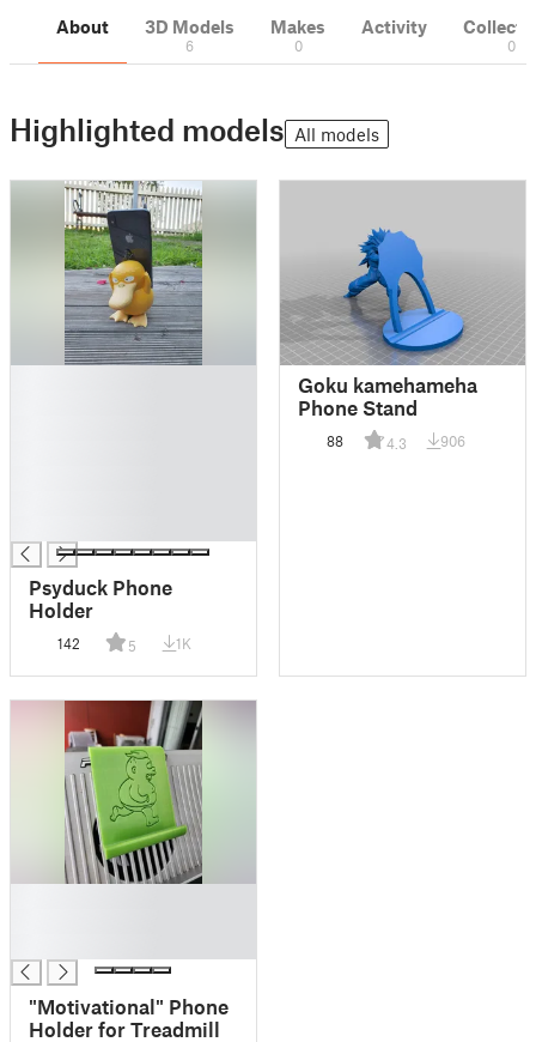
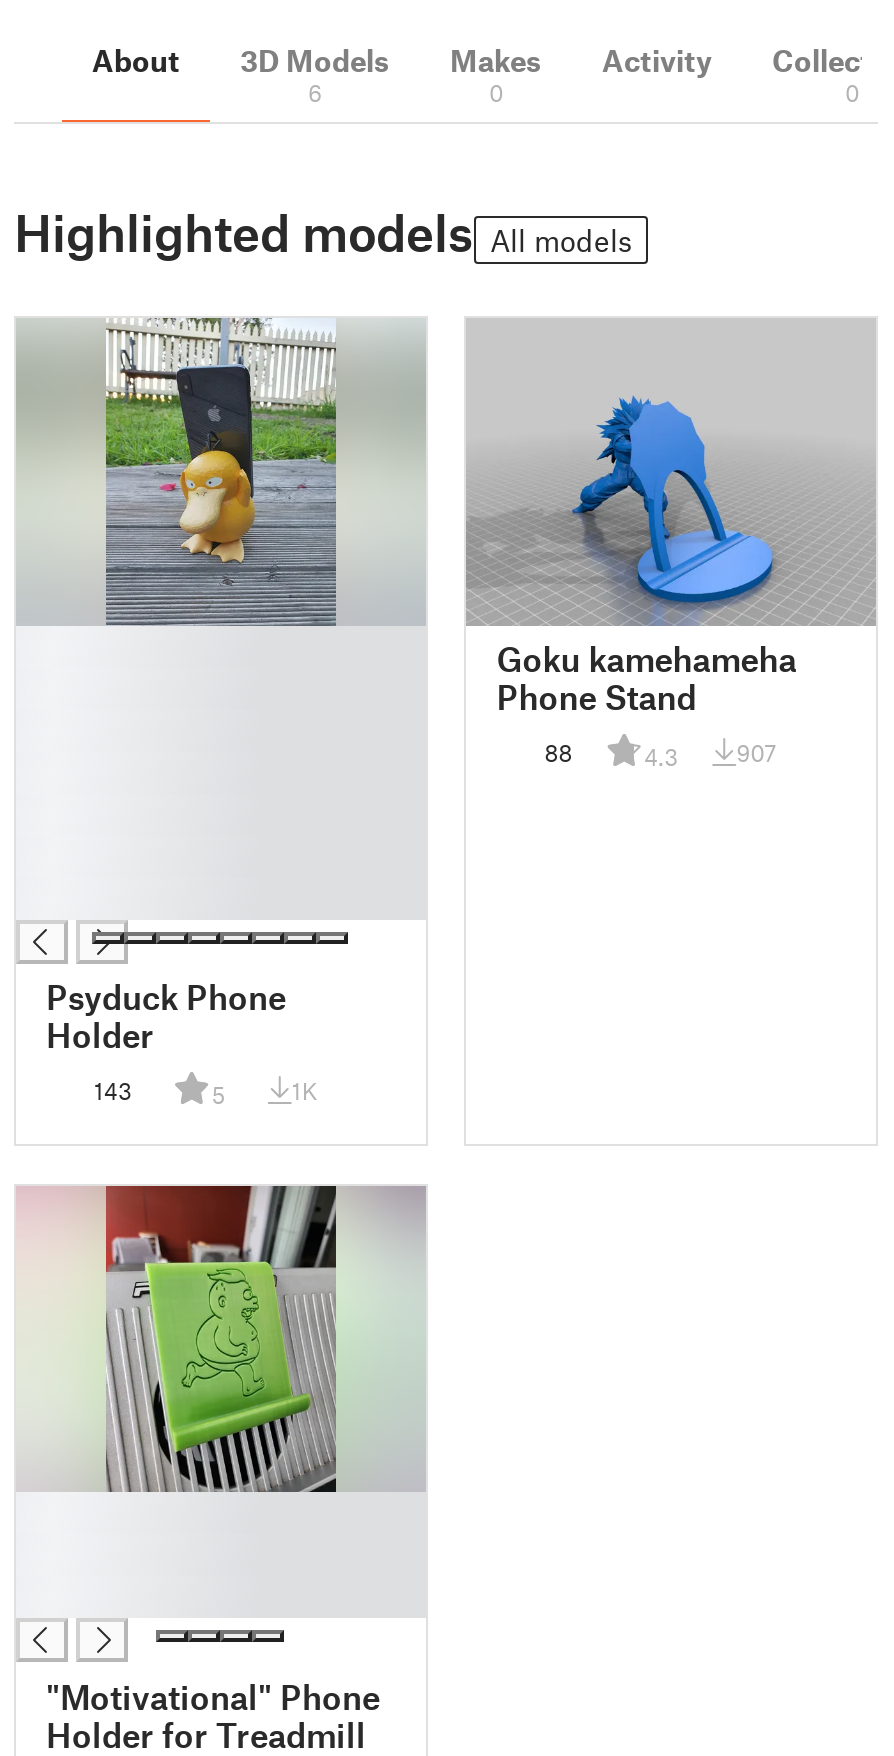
- 906
+ 907

- 142
+ 143
